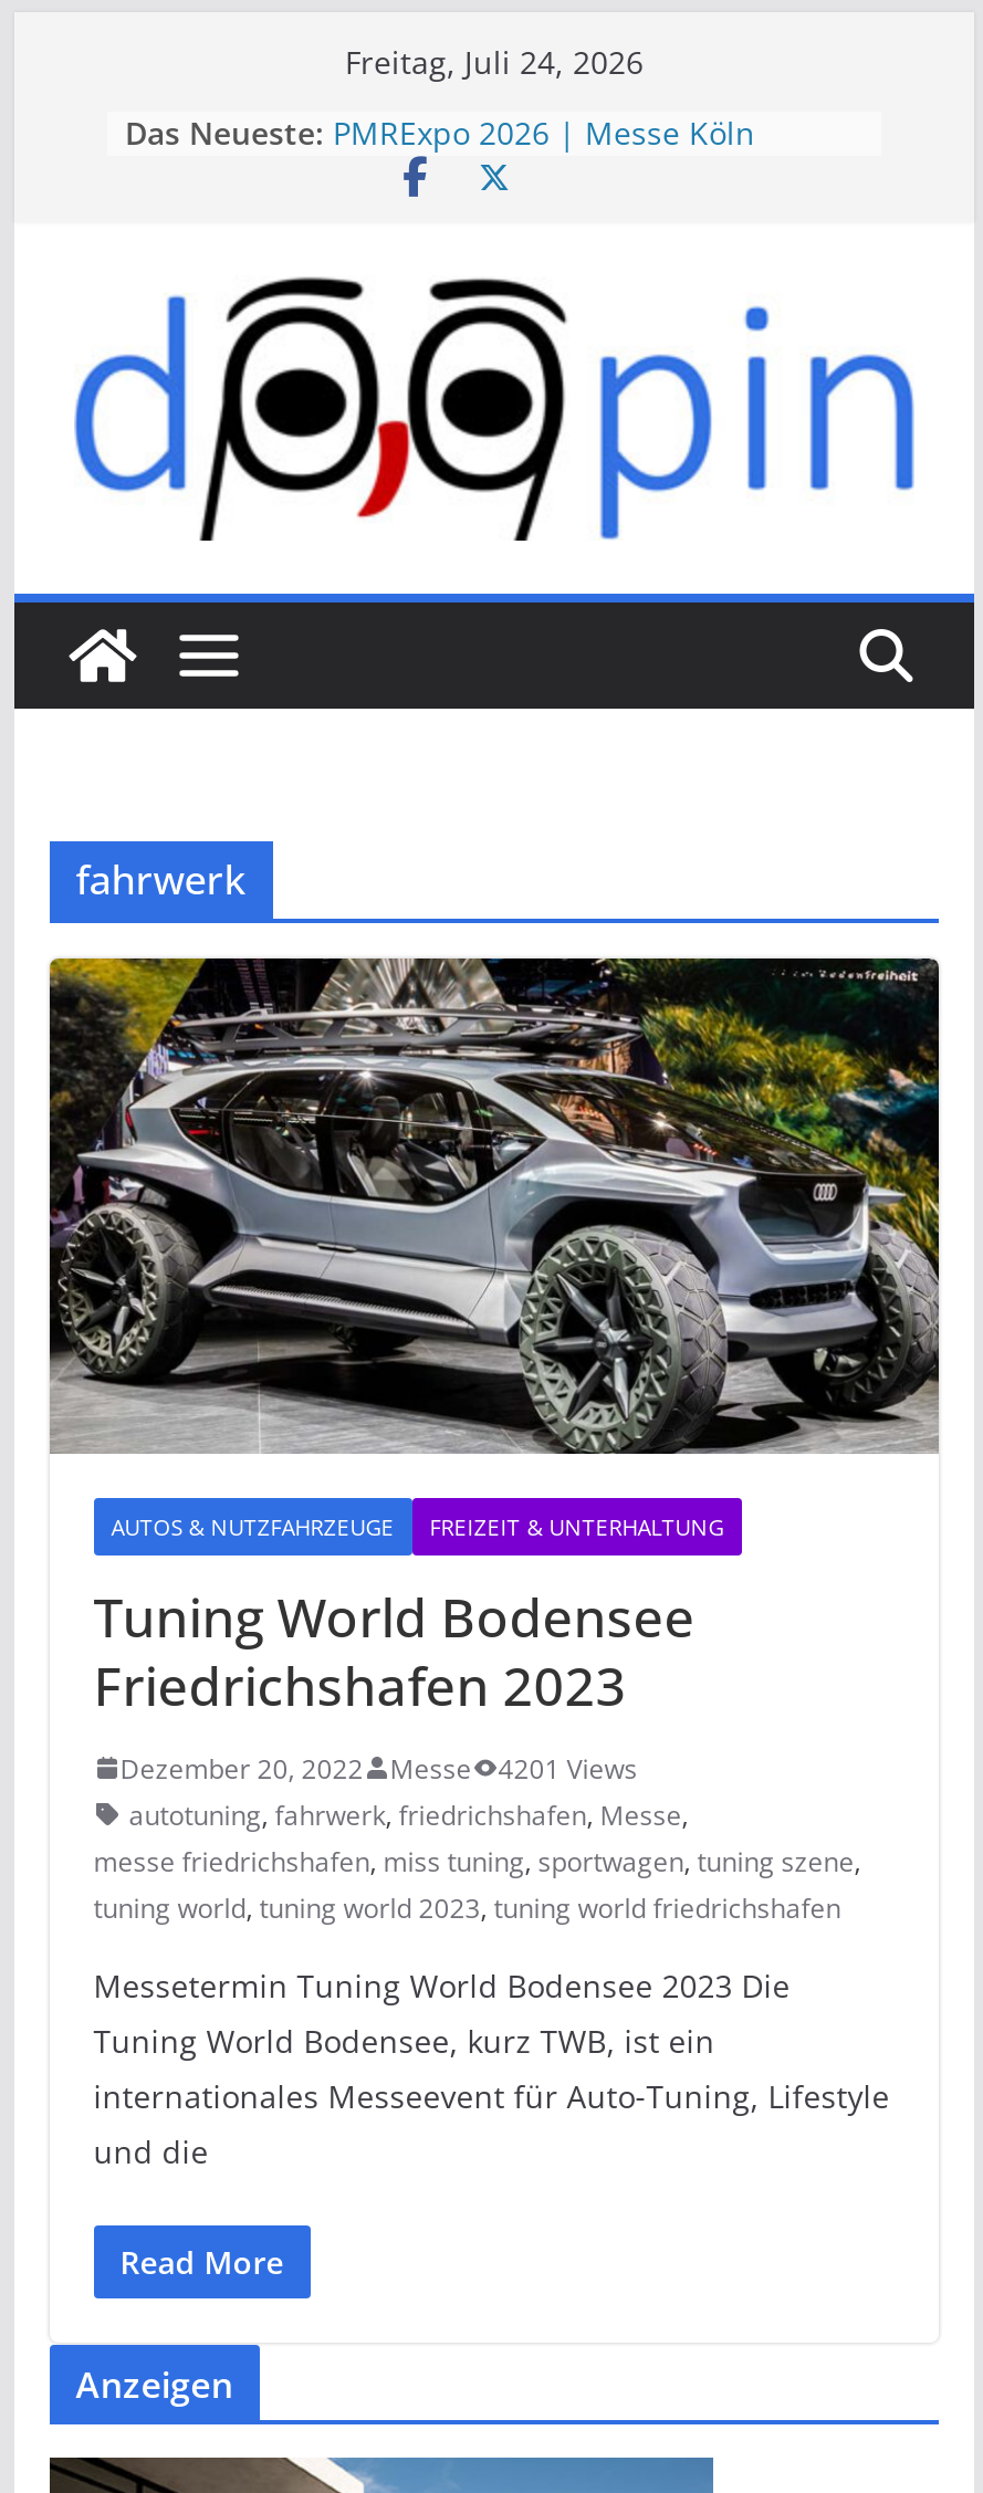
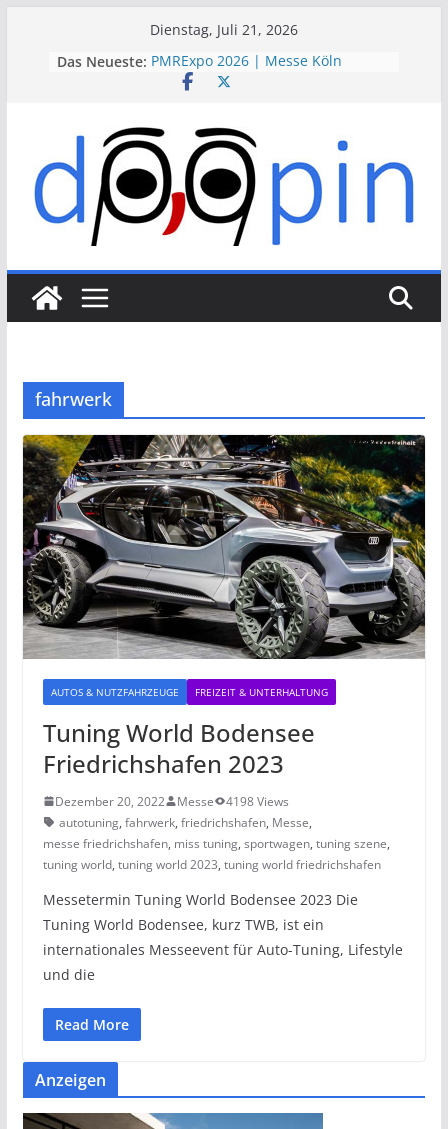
- Freitag, Juli 24, 2026
+ Dienstag, Juli 21, 2026

- Dezember 20, 2022 Messe 4201 Views
+ Dezember 20, 2022 Messe 4198 Views
